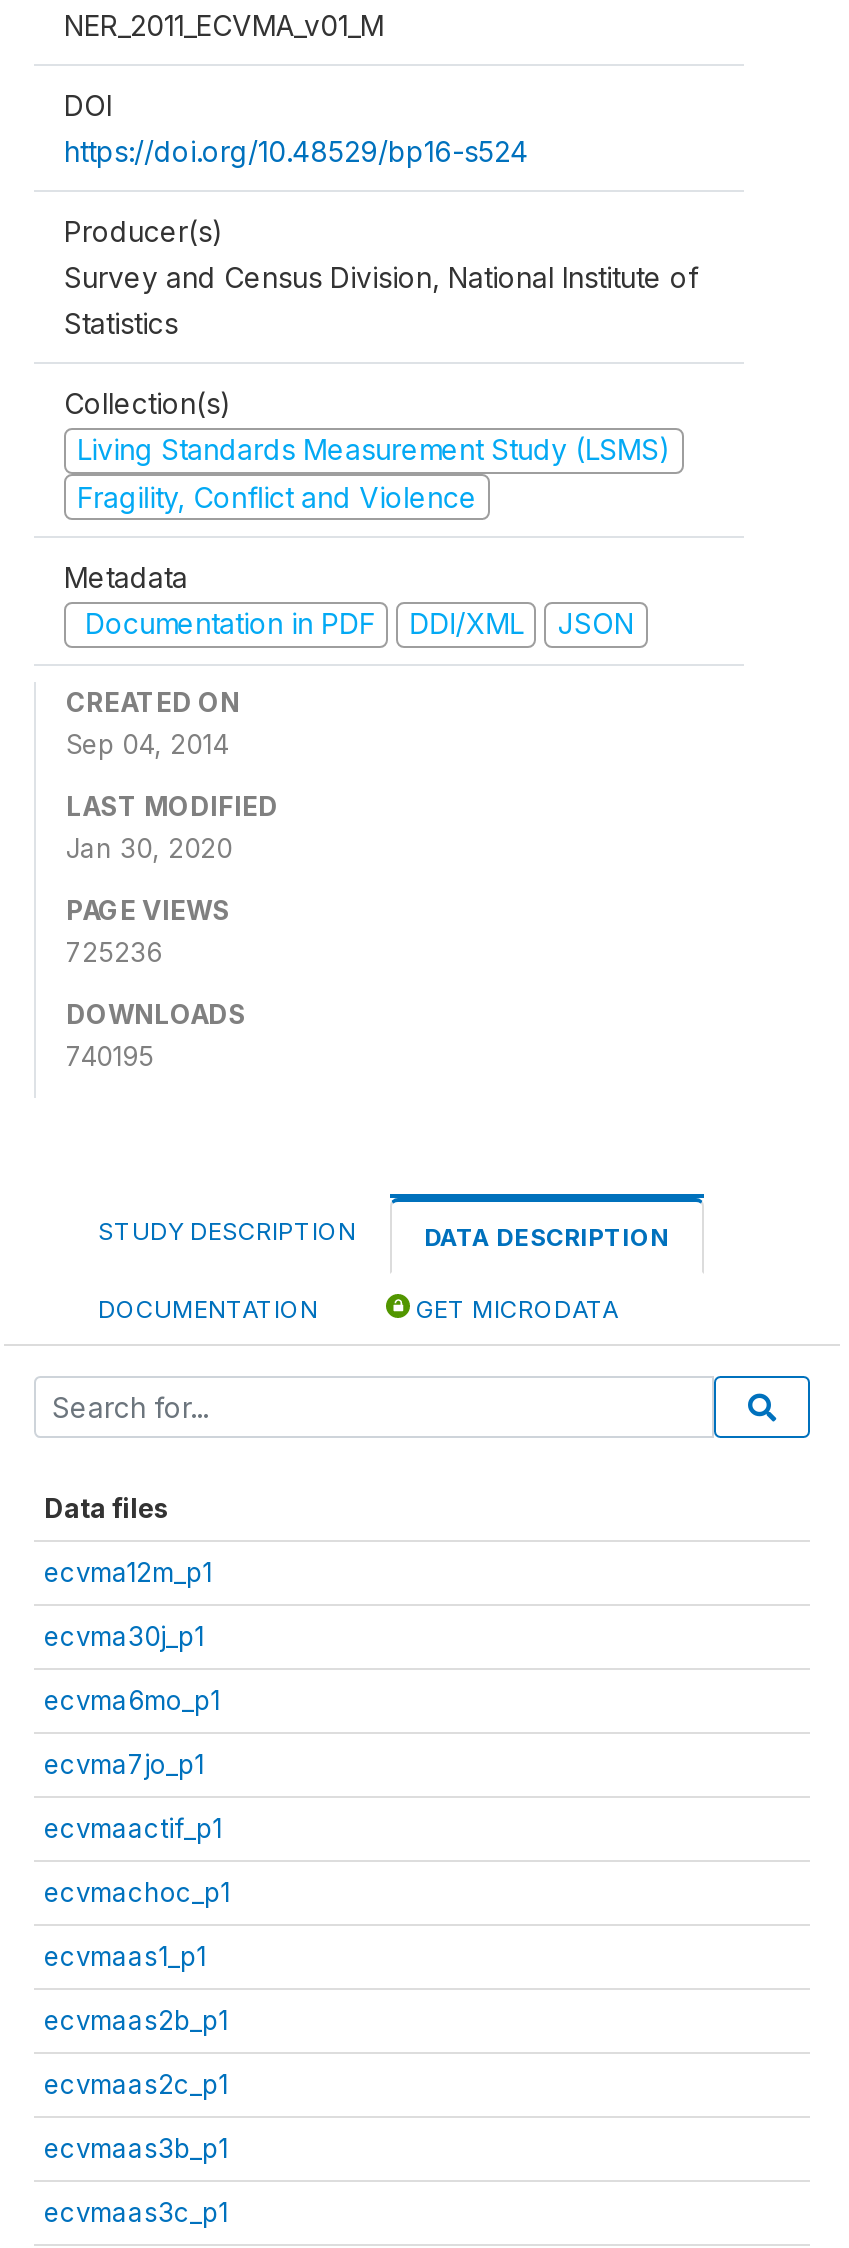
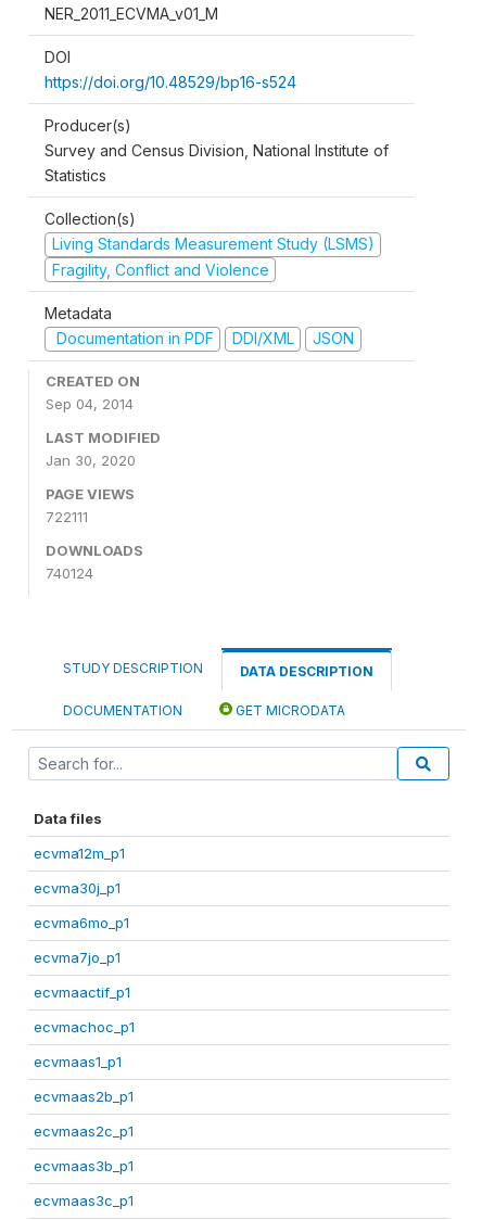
- 725236
+ 722111

- 740195
+ 740124
